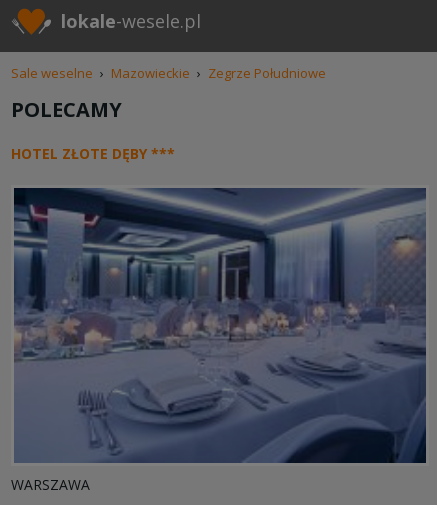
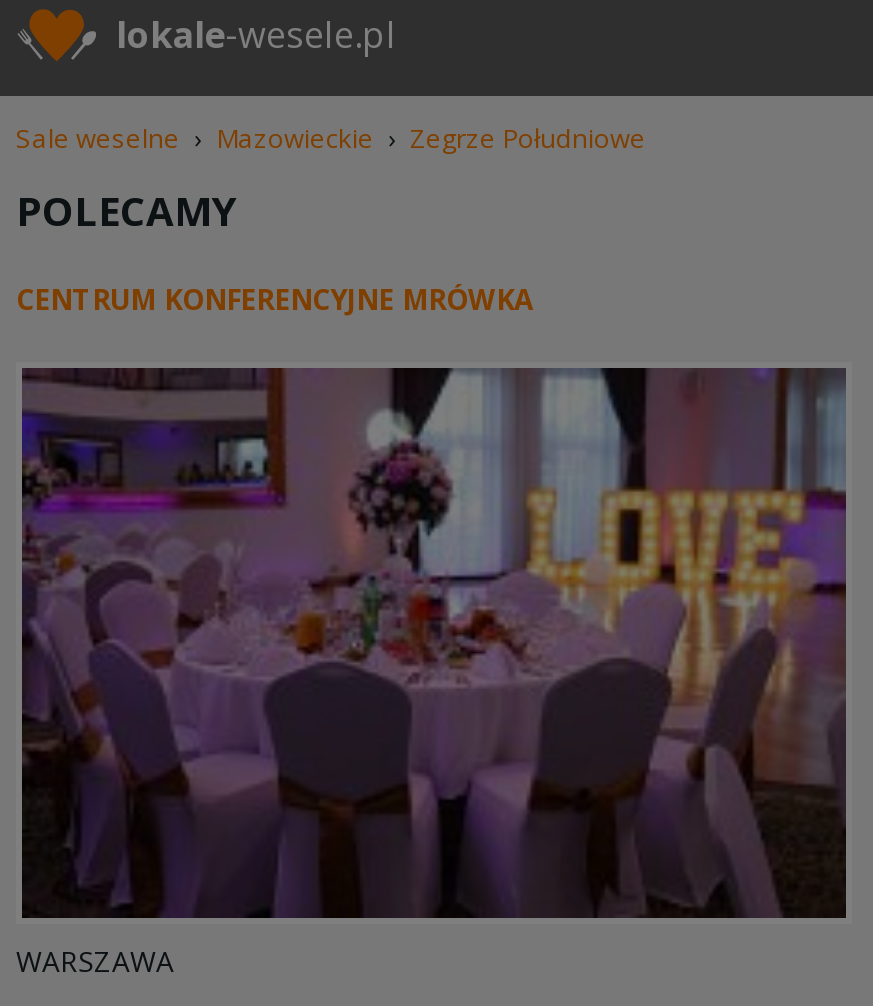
- HOTEL ZŁOTE DĘBY ***
+ CENTRUM KONFERENCYJNE MRÓWKA

- [image]
+ [image]
